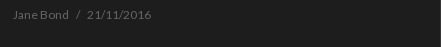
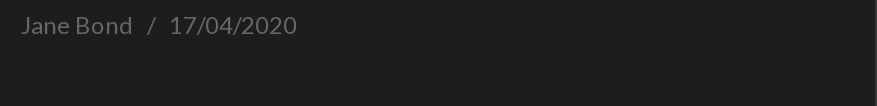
- Jane Bond 21/11/2016
+ Jane Bond 17/04/2020
